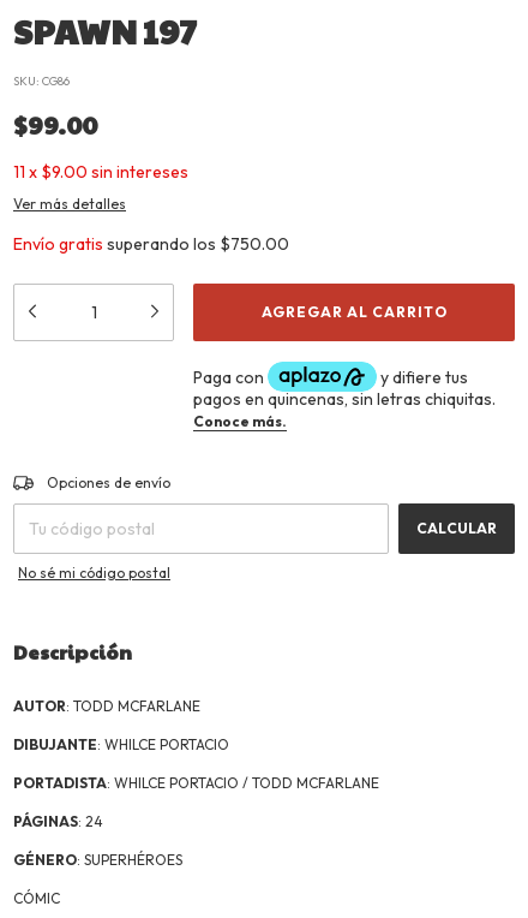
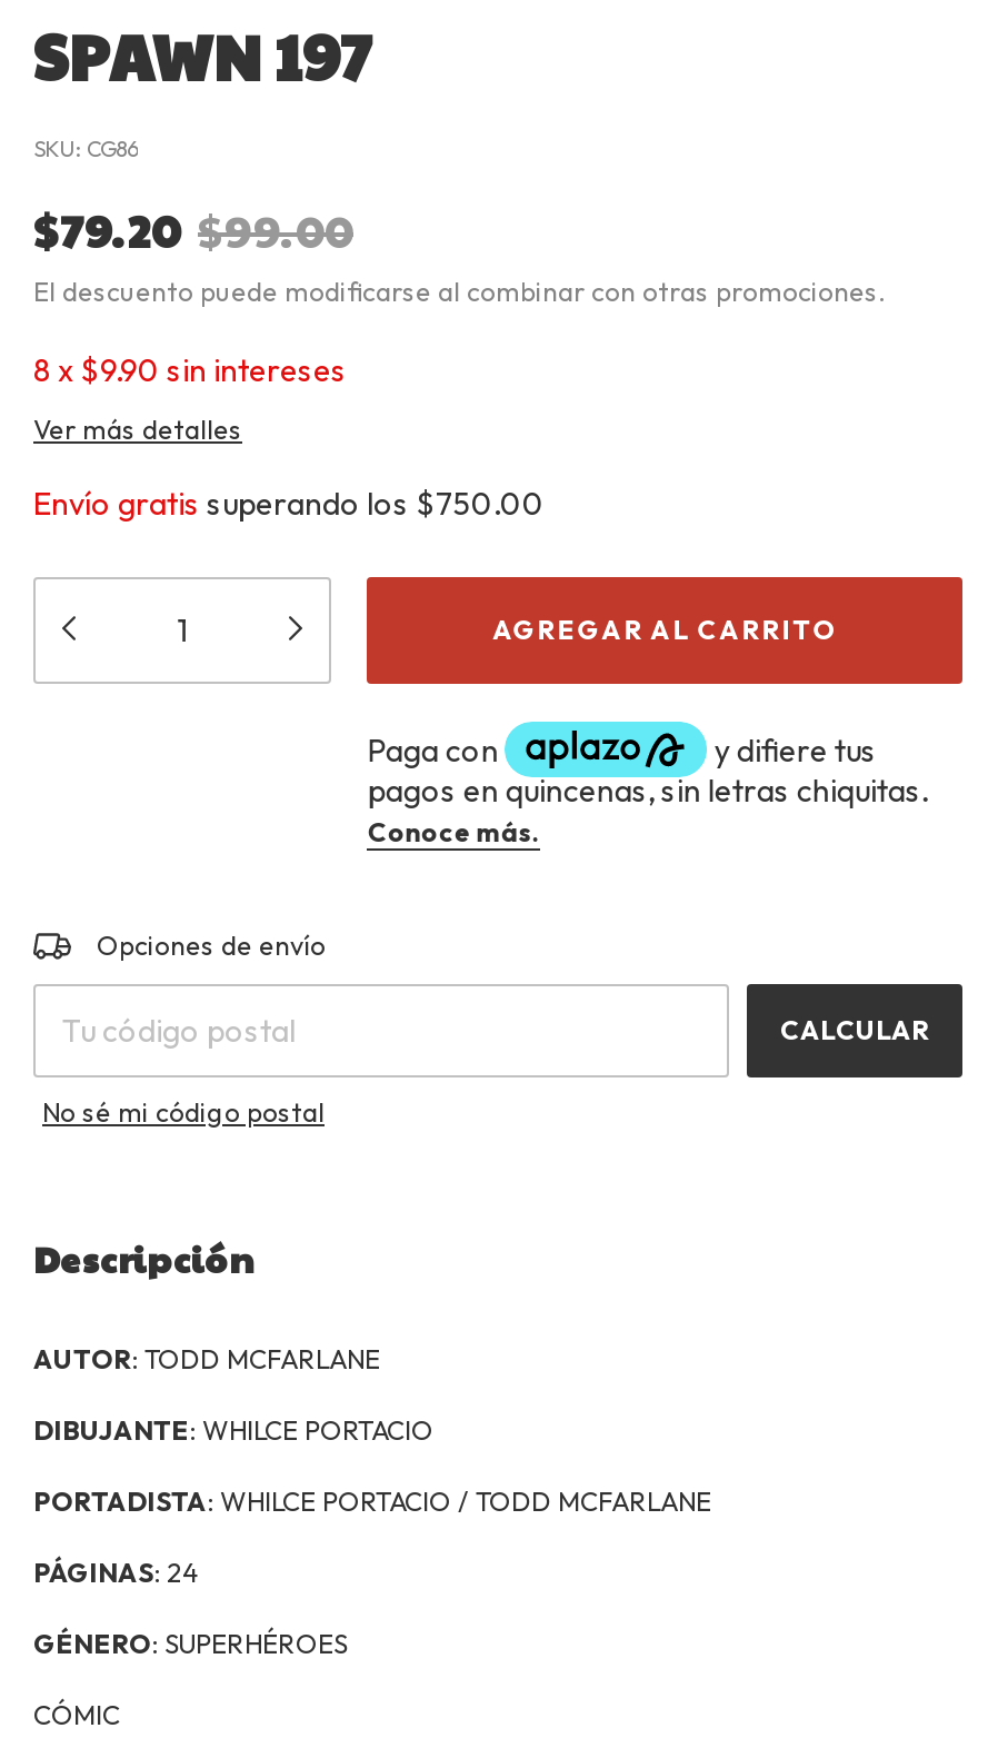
- $99.00
+ $79.20 $99.00
+ El descuento puede modificarse al combinar con otras promociones.

- 11 x $9.00 sin intereses
+ 8 x $9.90 sin intereses
